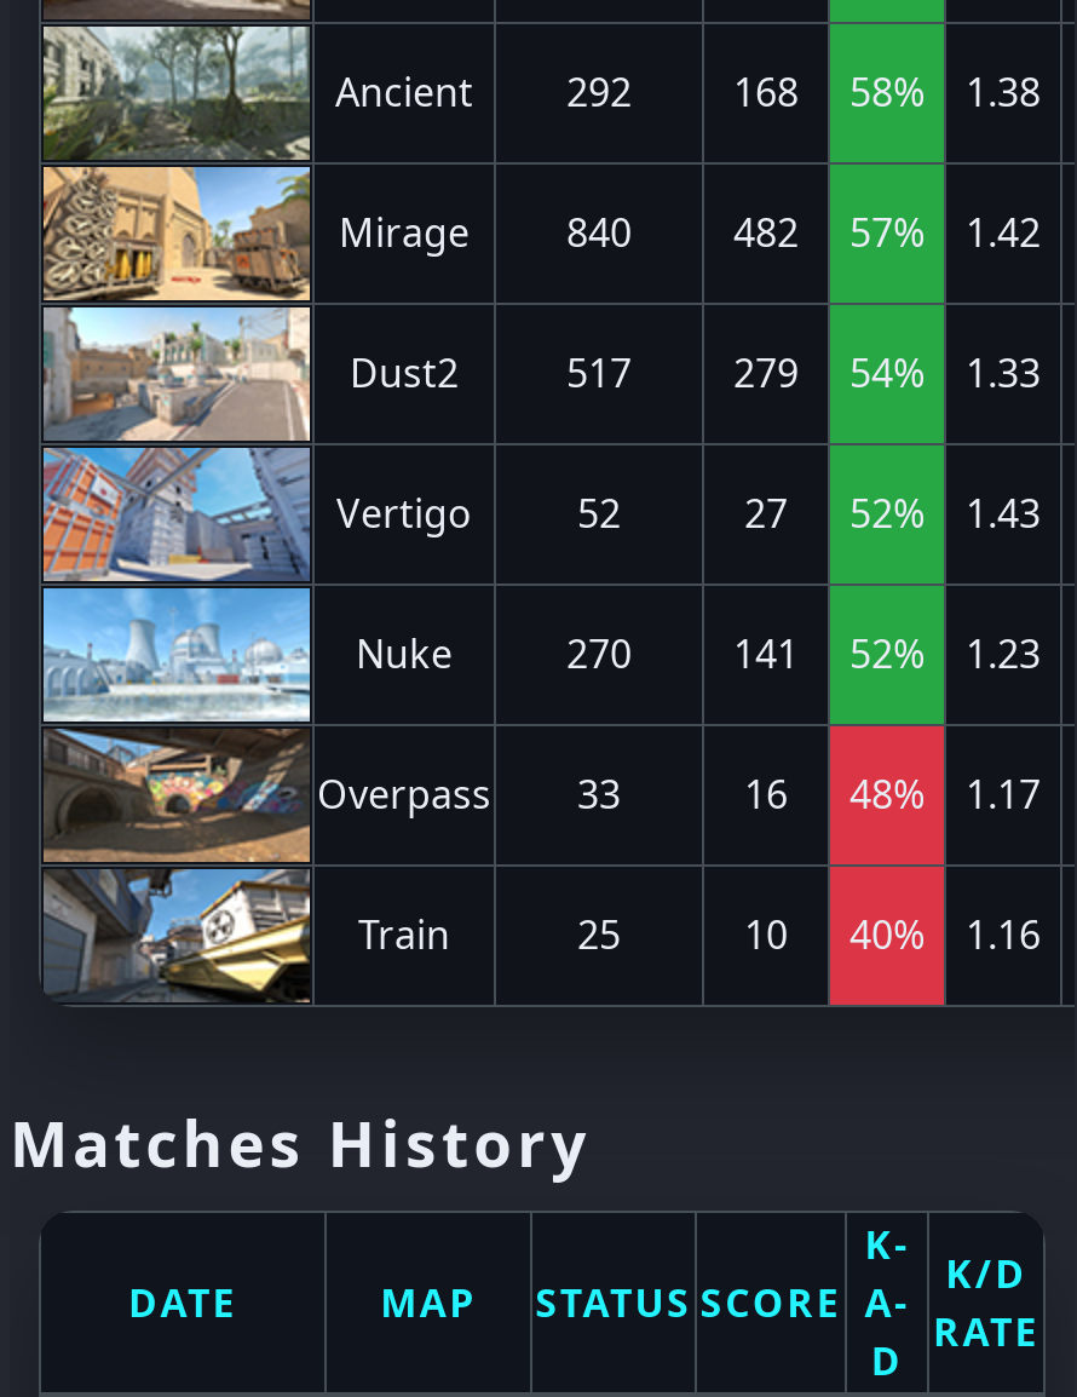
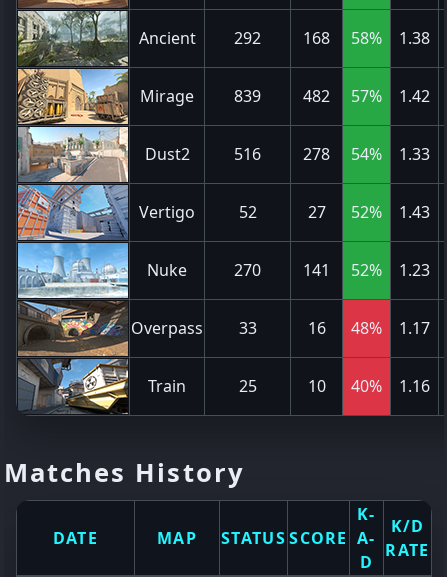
- Mirage 840 482 57% 1.42
+ Mirage 839 482 57% 1.42

- 517
+ 516

- 279
+ 278
